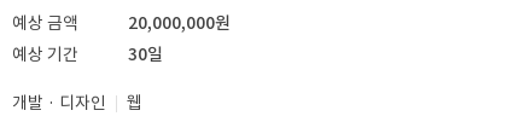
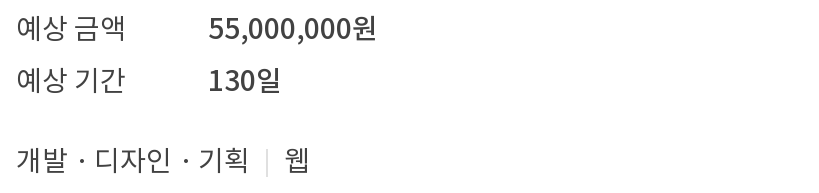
- 20,000,000원
+ 55,000,000원

- 30일
+ 130일

- 개발 · 디자인
+ 개발 · 디자인 · 기획
